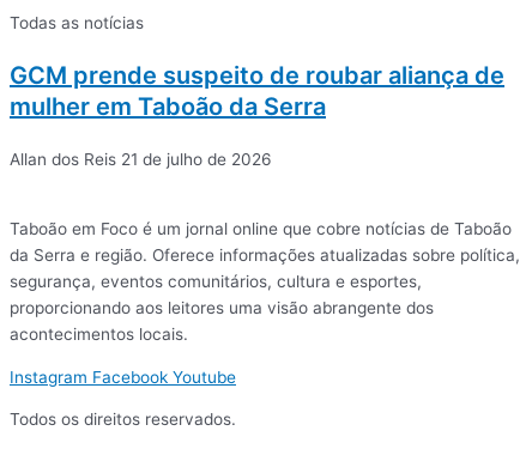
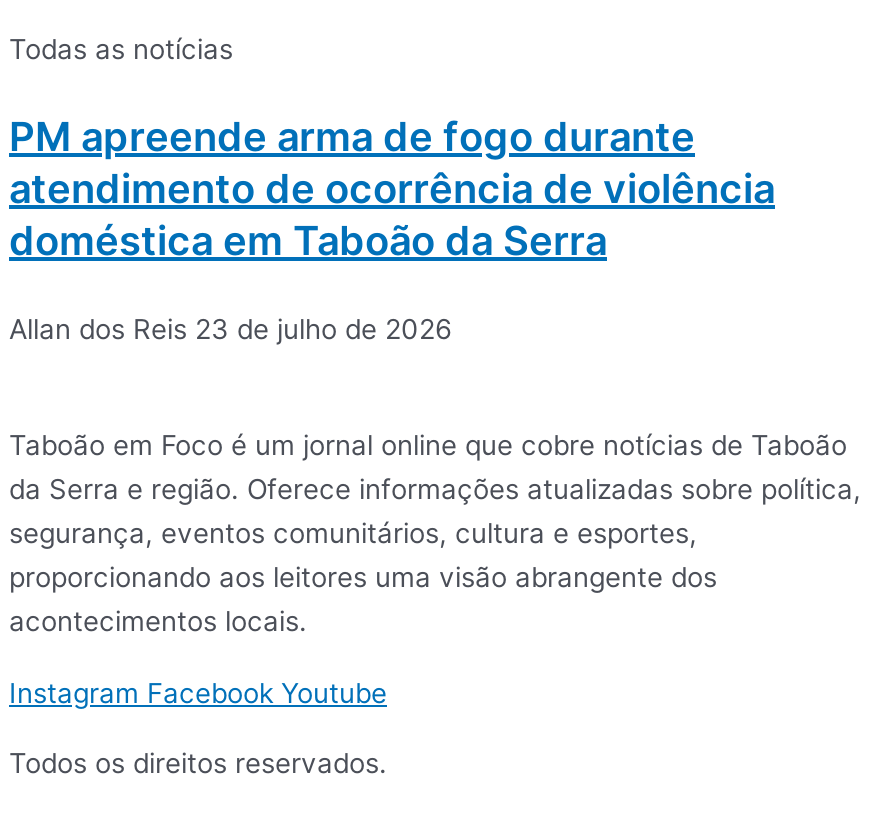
- GCM prende suspeito de roubar aliança de
- mulher em Taboão da Serra
+ PM apreende arma de fogo durante
+ atendimento de ocorrência de violência
+ doméstica em Taboão da Serra

- Allan dos Reis 21 de julho de 2026
+ Allan dos Reis 23 de julho de 2026
